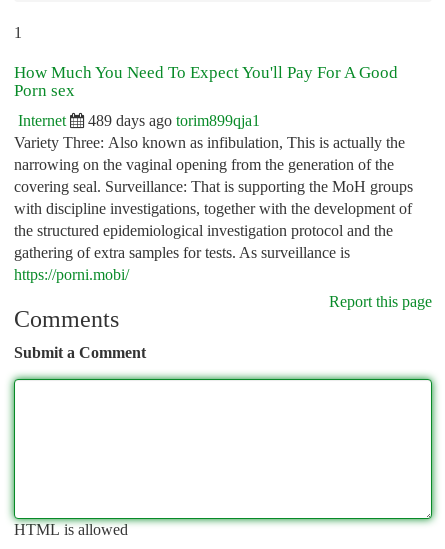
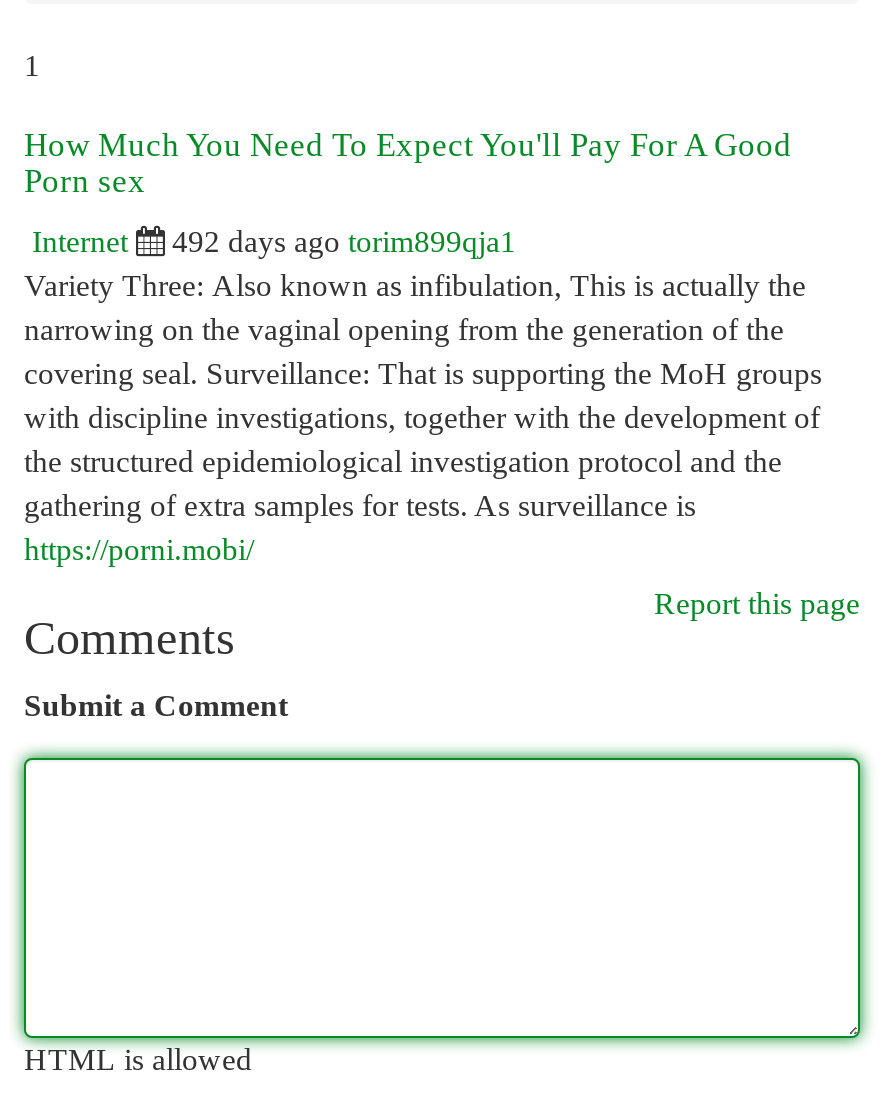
- 489 days ago torim899qja1
+ 492 days ago torim899qja1
